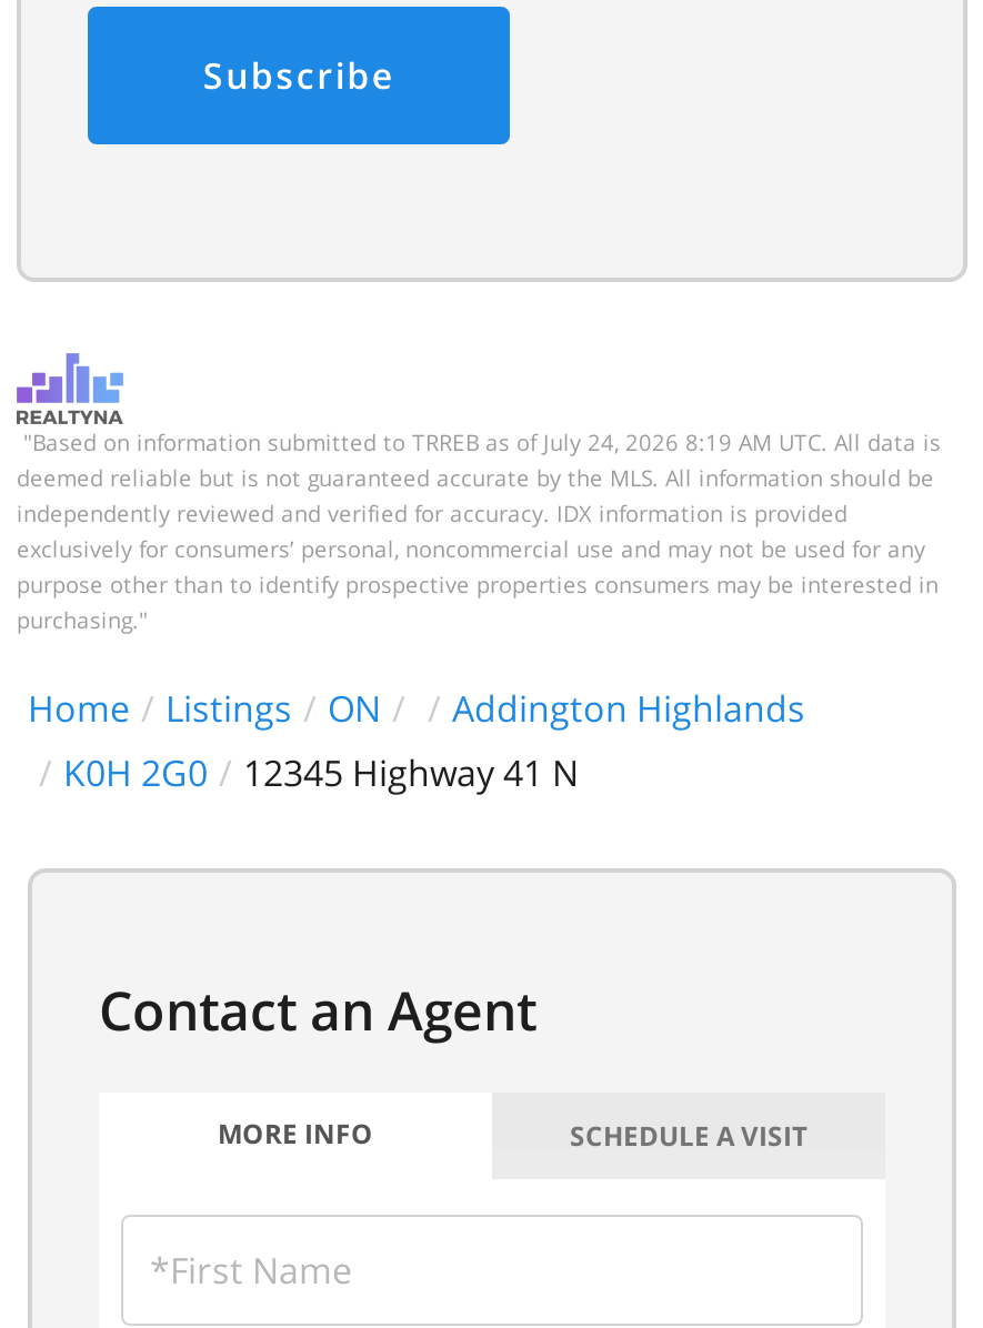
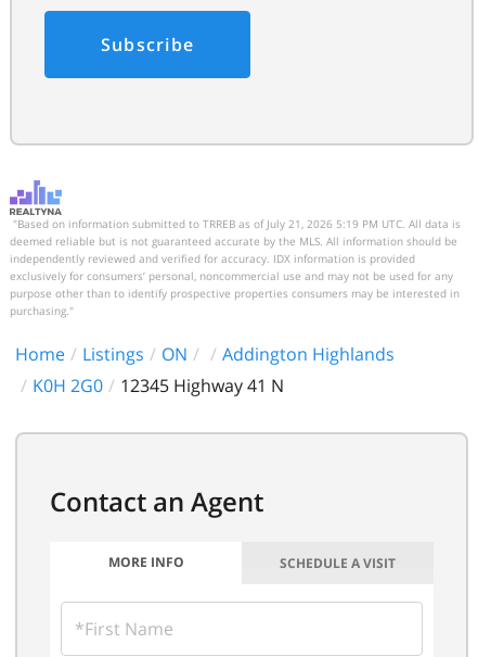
- "Based on information submitted to TRREB as of July 24, 2026 8:19 AM UTC. All data is
+ "Based on information submitted to TRREB as of July 21, 2026 5:19 PM UTC. All data is
